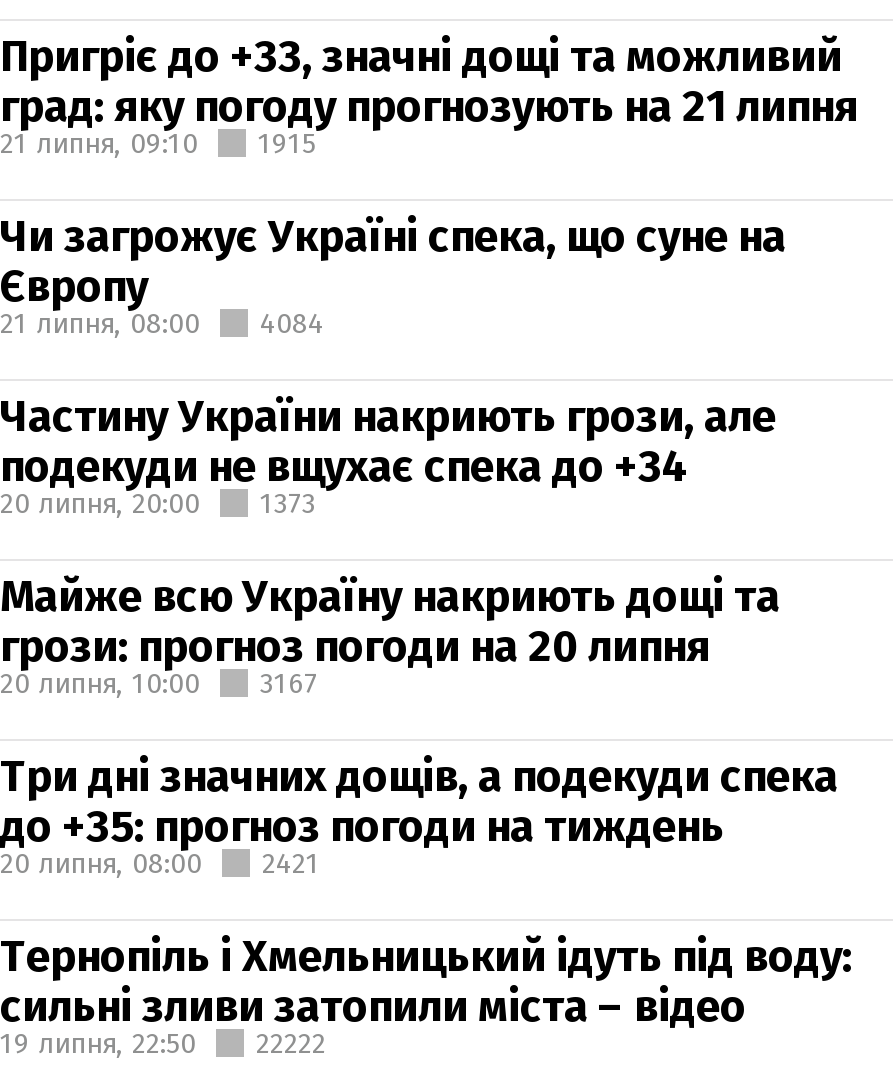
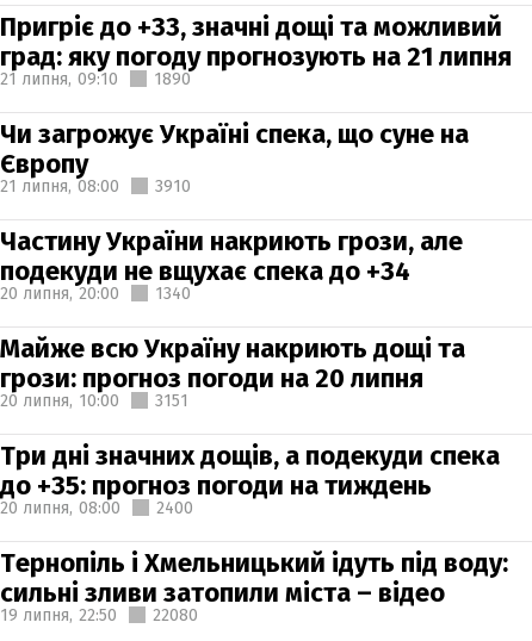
- 1915
+ 1890

- 21 липня, 08:00 4084
+ 21 липня, 08:00 3910

- 20 липня, 20:00 1373
+ 20 липня, 20:00 1340

- 20 липня, 10:00 3167
+ 20 липня, 10:00 3151

- 20 липня, 08:00 2421
+ 20 липня, 08:00 2400

- 19 липня, 22:50 22222
+ 19 липня, 22:50 22080
